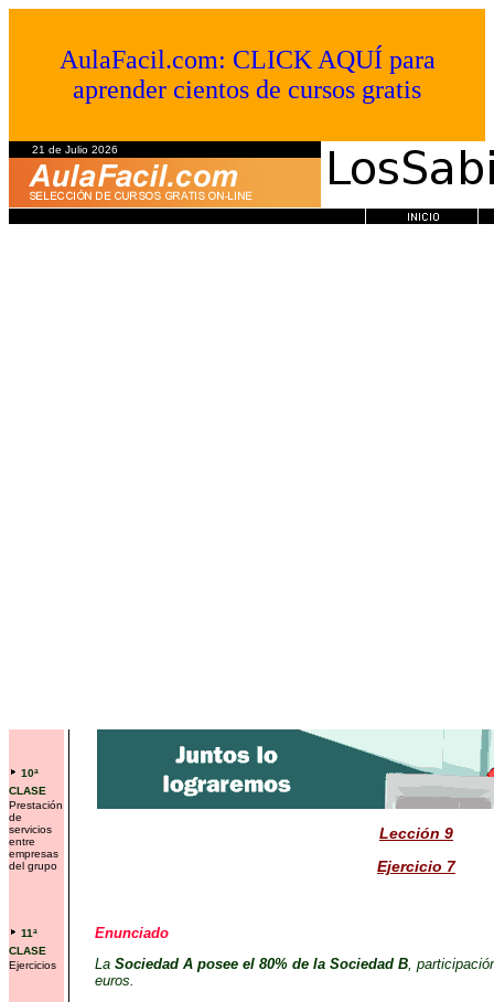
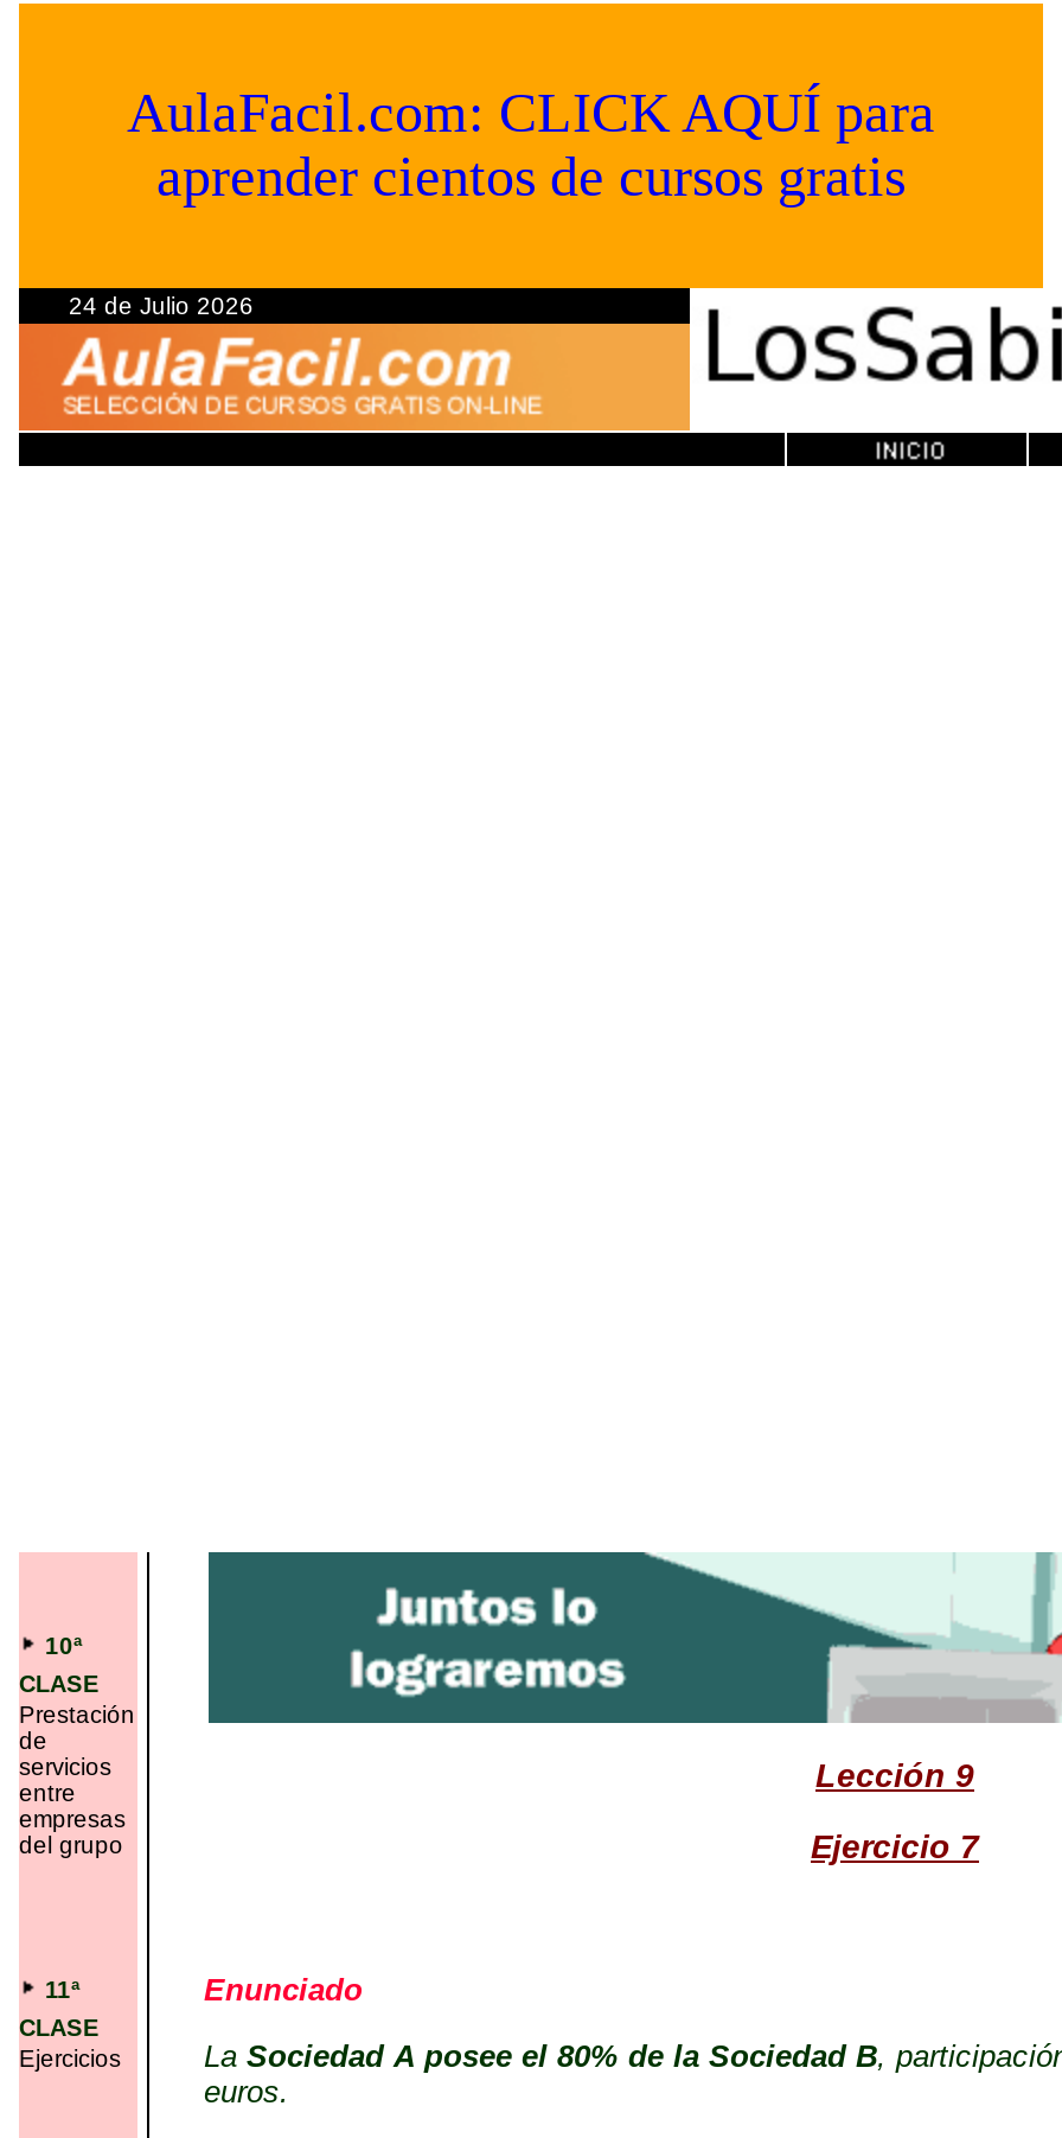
- 21 de Julio 2026
+ 24 de Julio 2026
